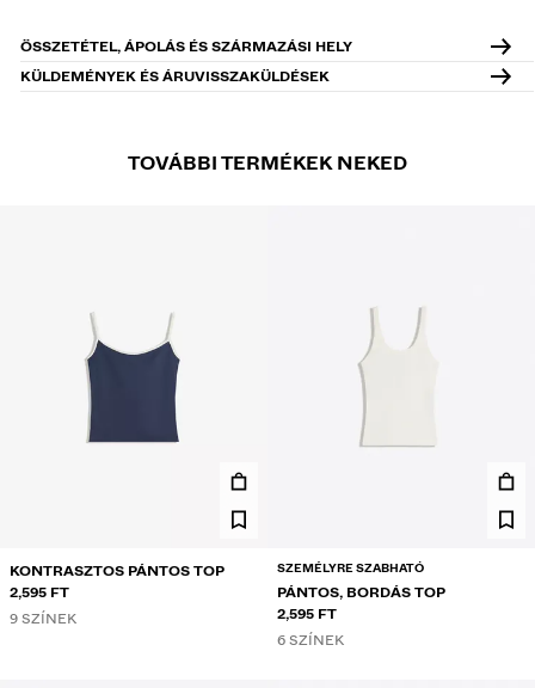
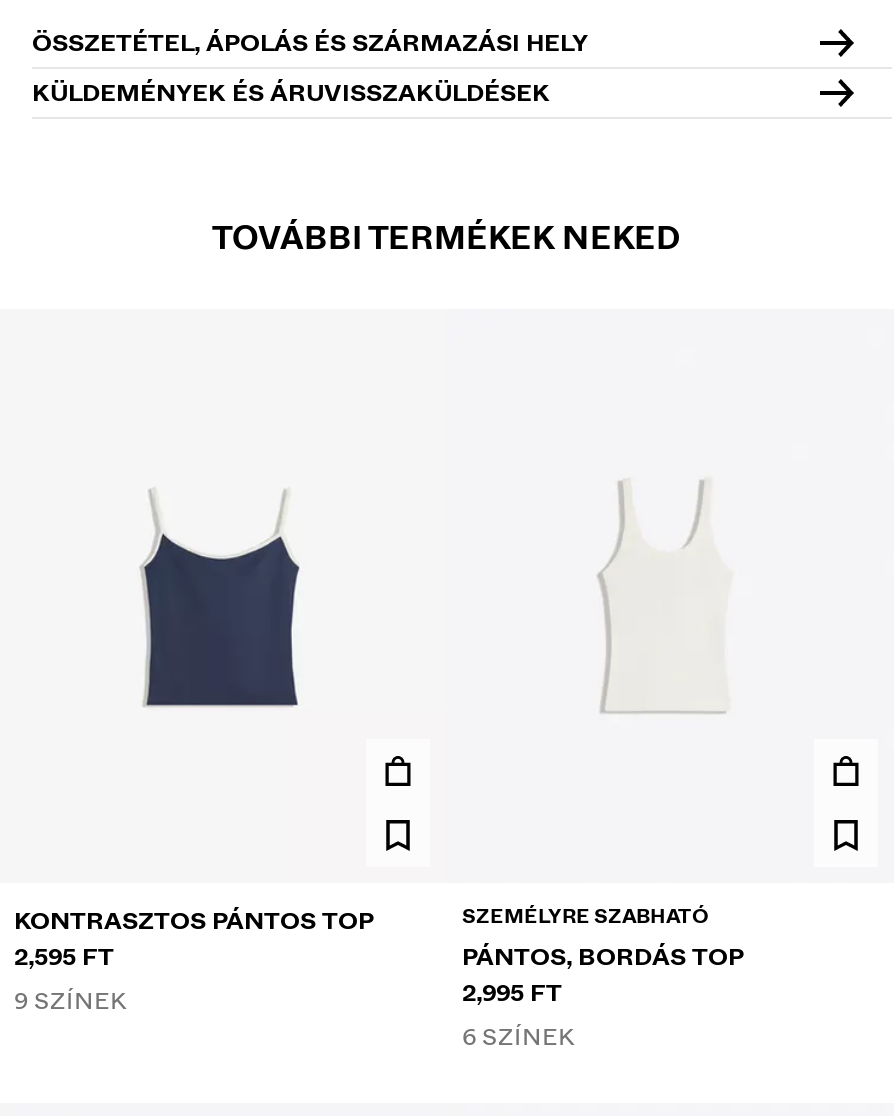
- 2,595 FT
+ 2,995 FT
